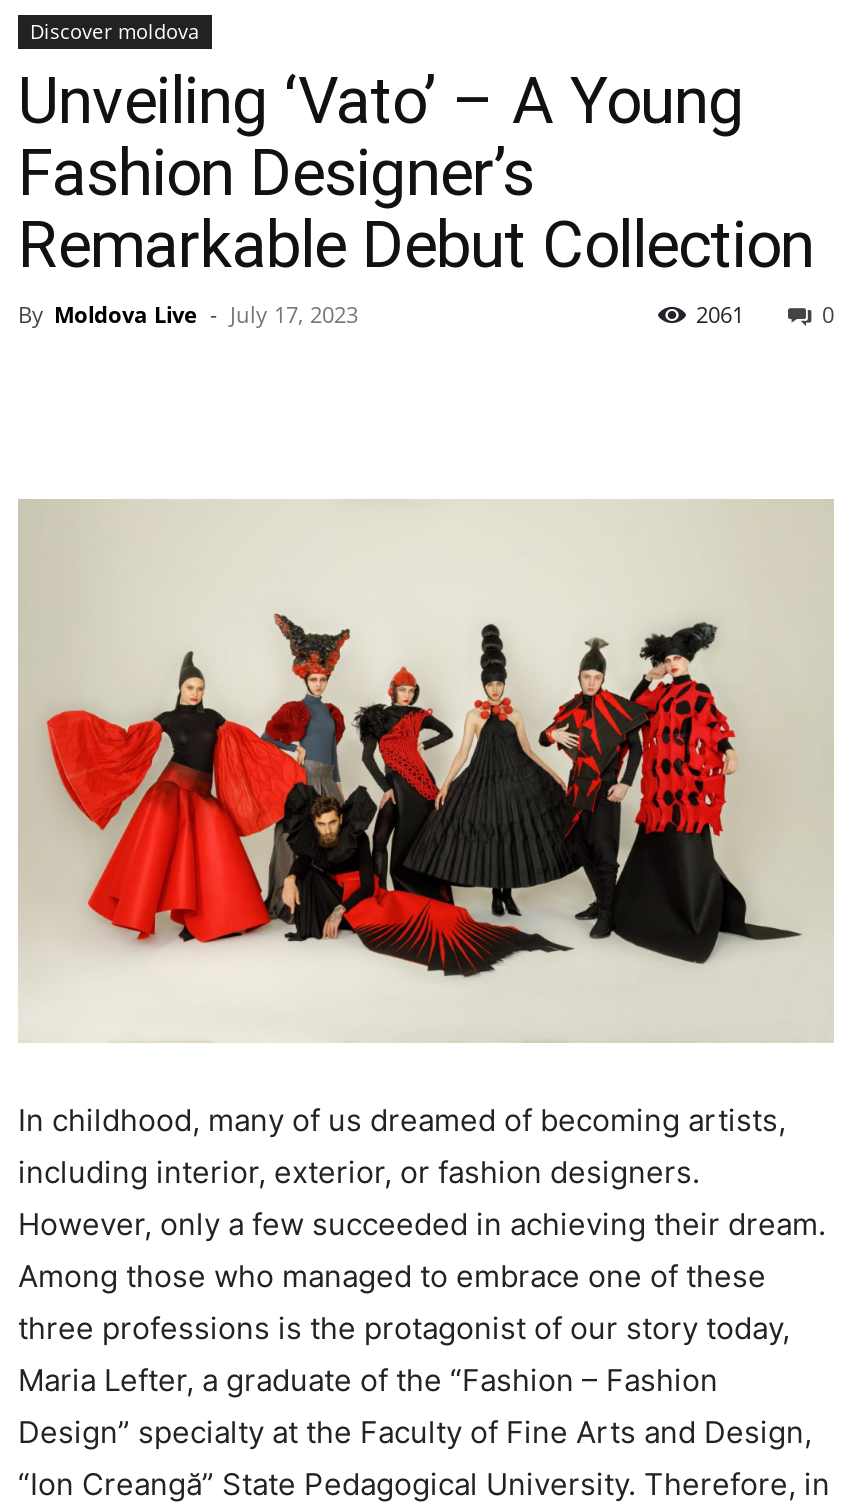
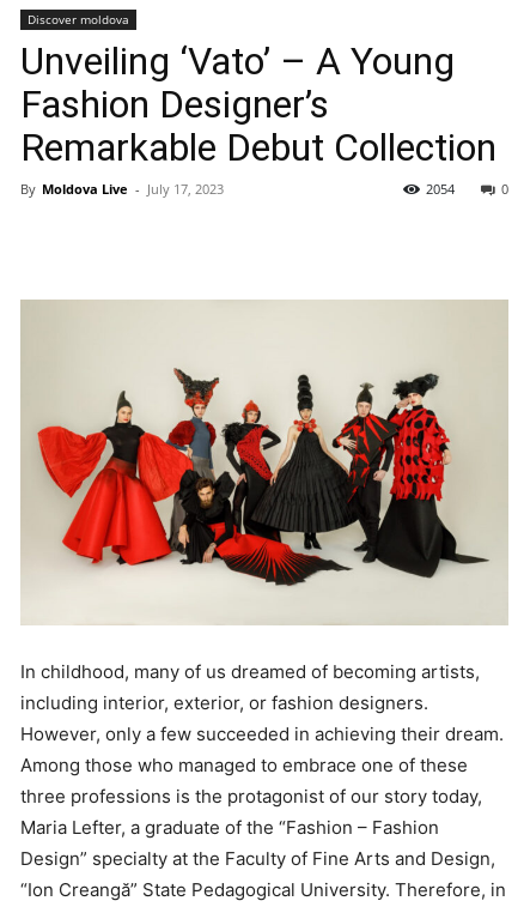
- 2061
+ 2054
